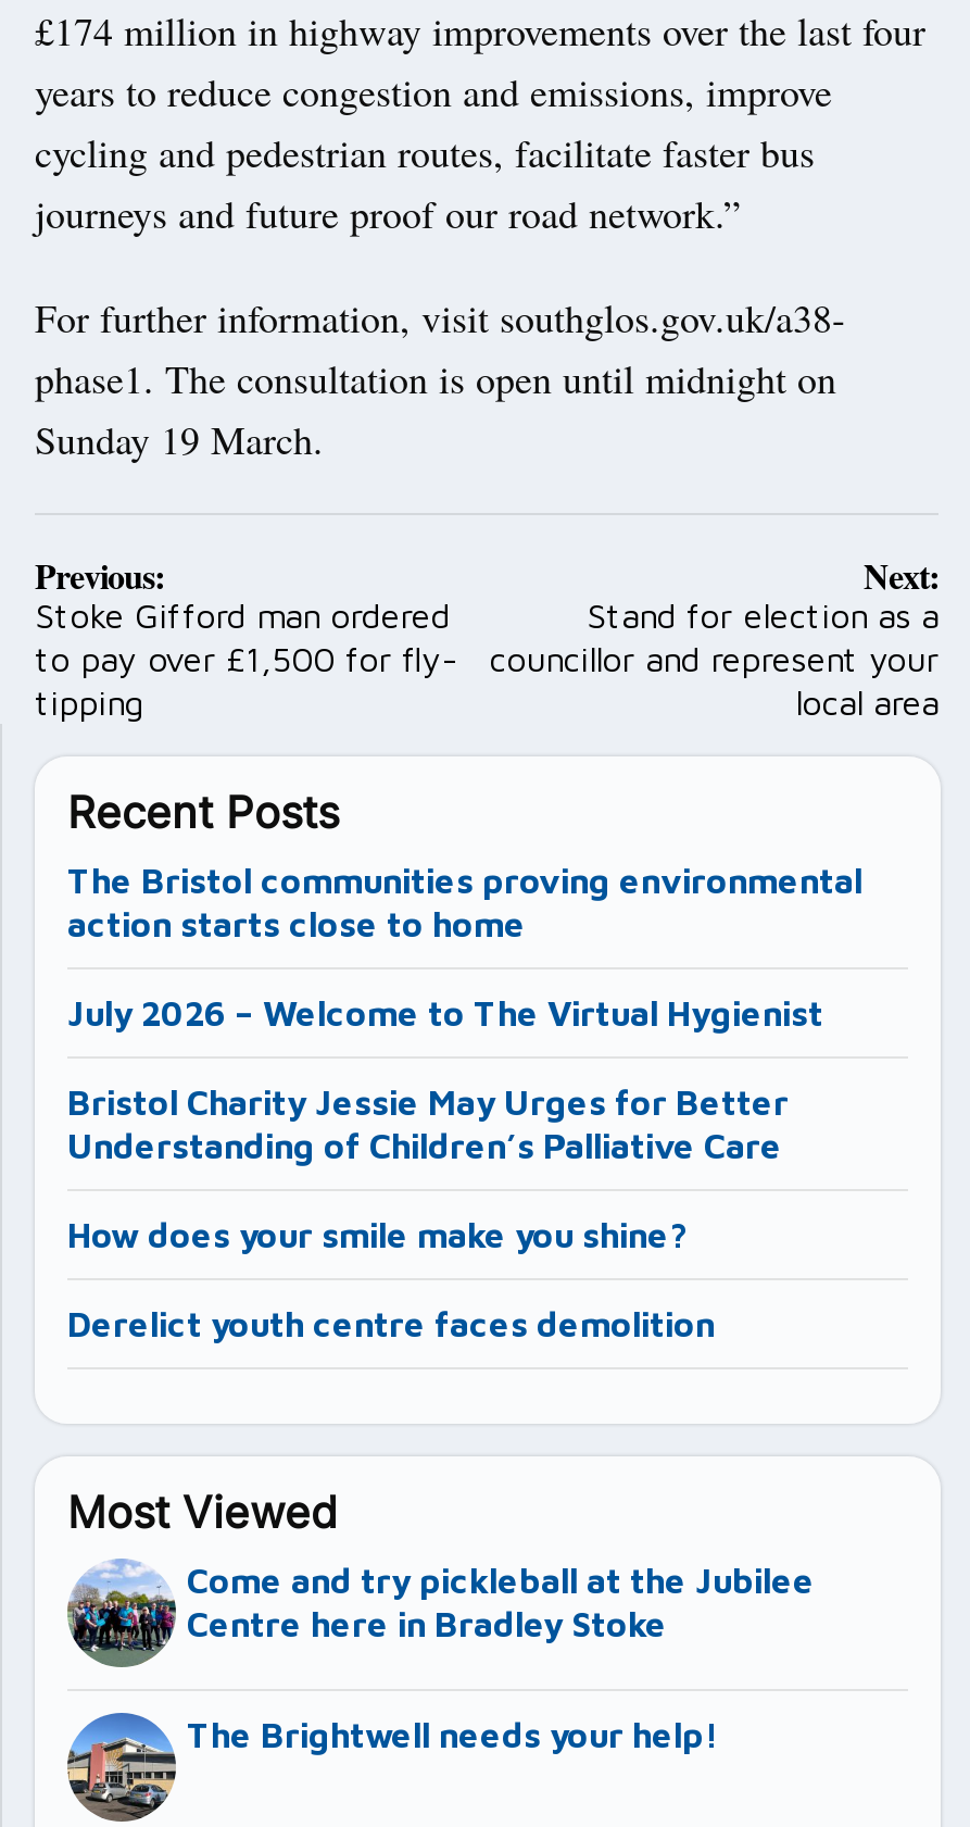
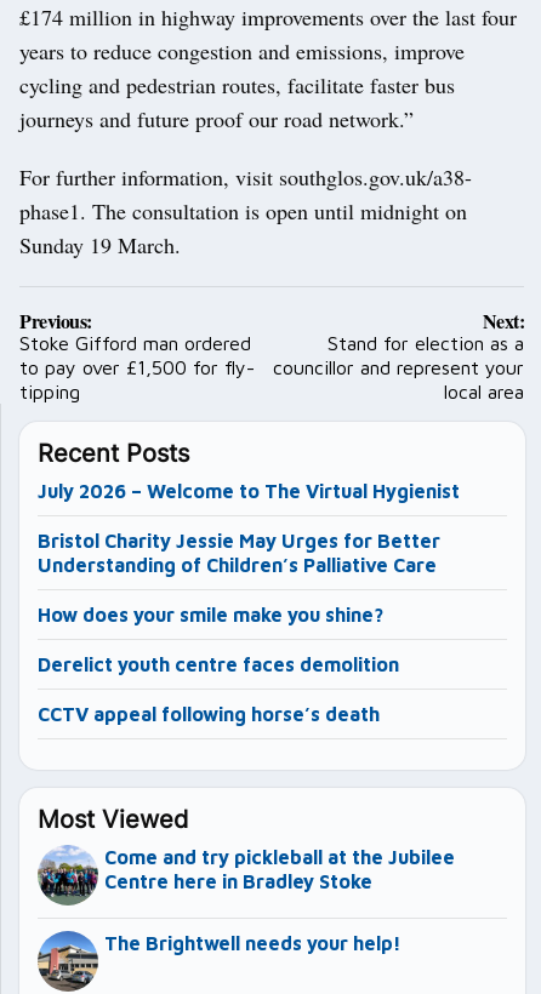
- The Bristol communities proving environmental
- action starts close to home

moved up: July 2026 – Welcome to The Virtual Hygienist | Bristol Charity Jessie May Urges for Better | Understanding of Children’s Palliative Care | How does your smile make you shine? | Derelict youth centre faces demolition

+ CCTV appeal following horse’s death
